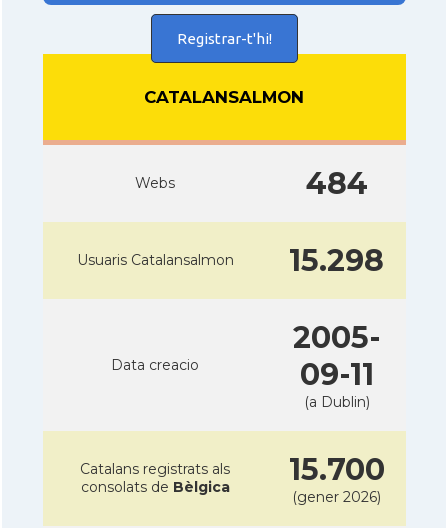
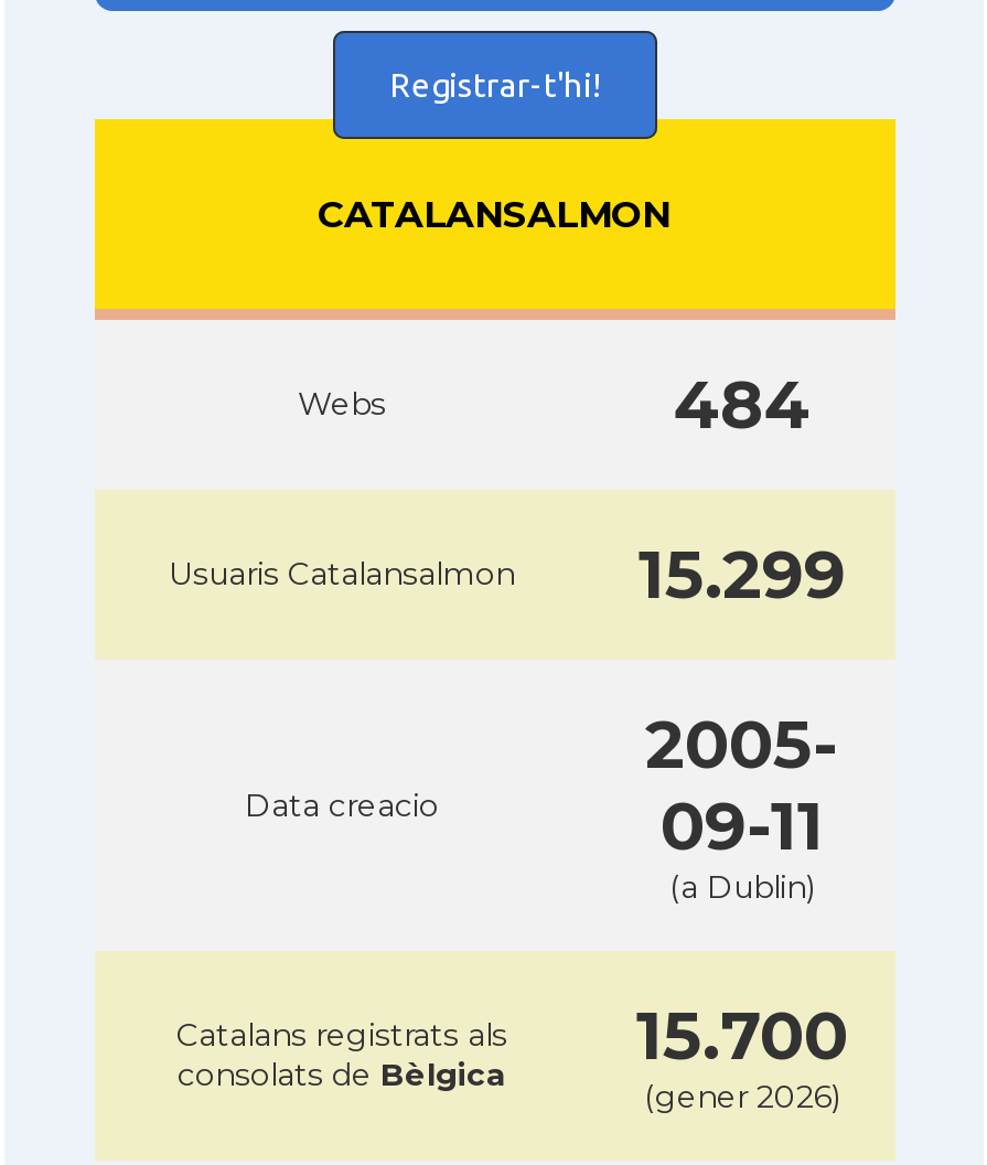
- 15.298
+ 15.299
